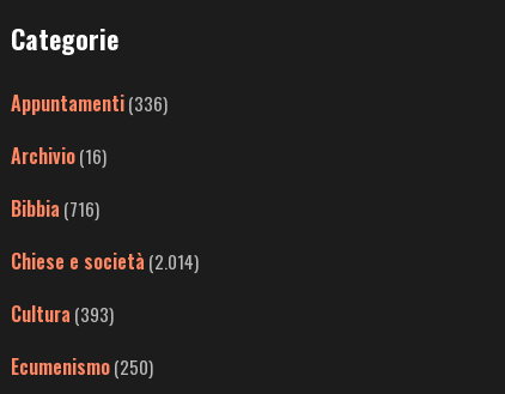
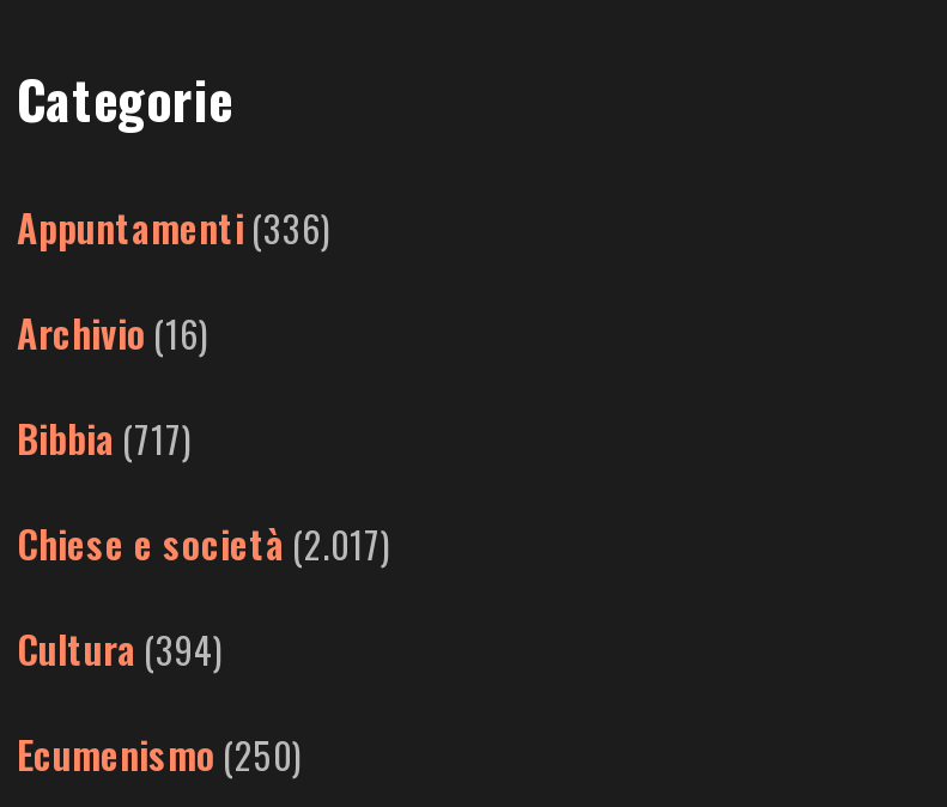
- Bibbia (716)
+ Bibbia (717)

- Chiese e società (2.014)
+ Chiese e società (2.017)

- Cultura (393)
+ Cultura (394)
